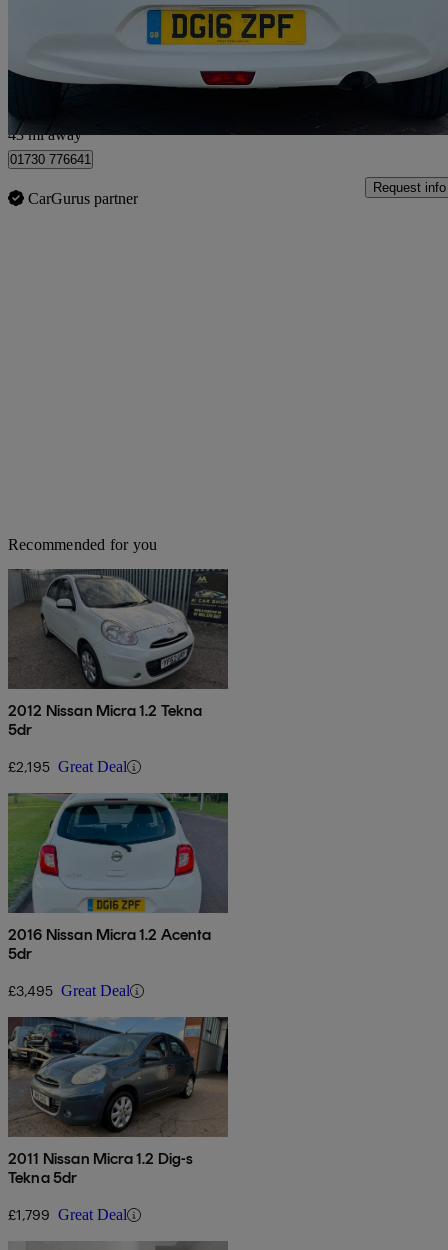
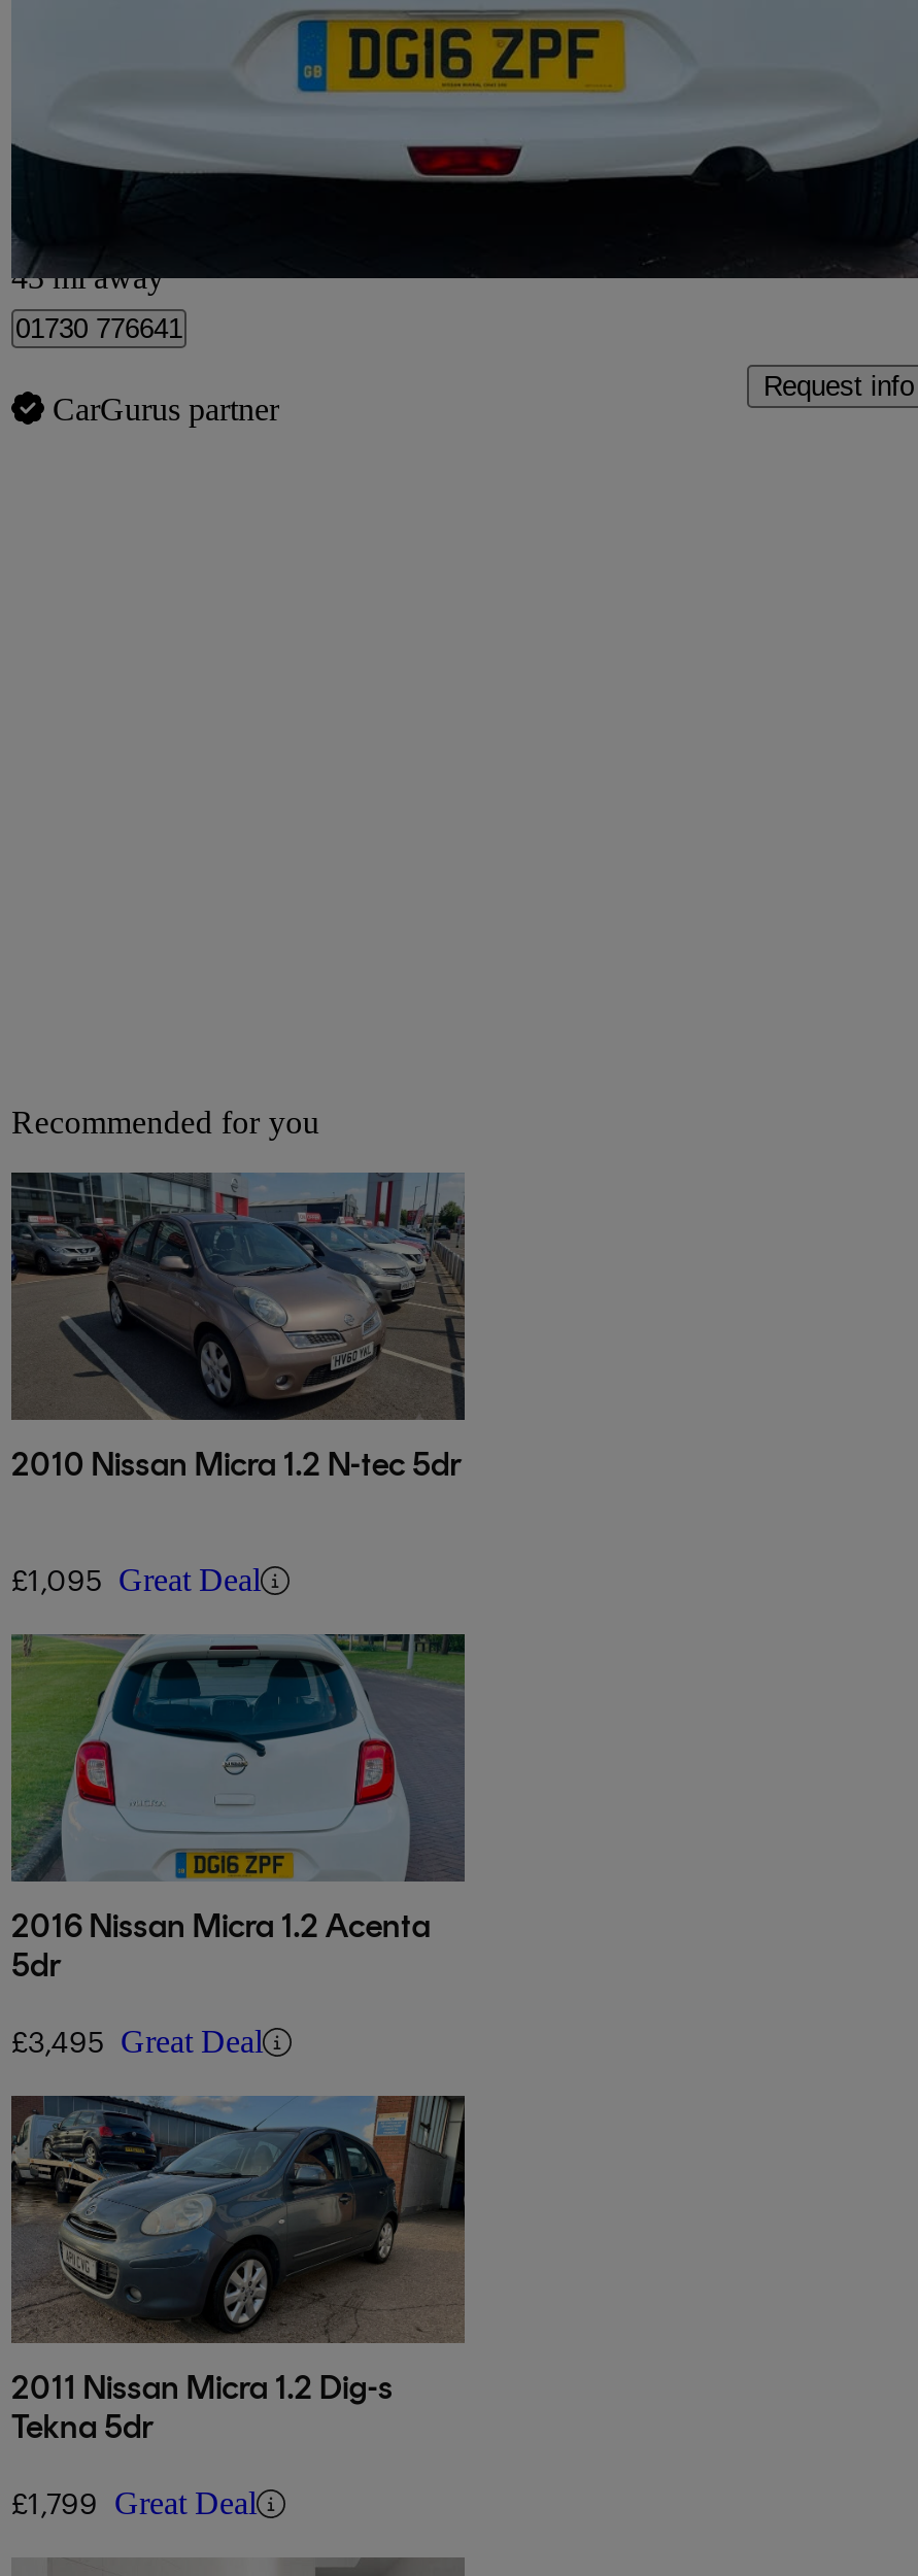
- [image]
- 2012 Nissan Micra 1.2 Tekna
- 5dr
+ [image]
+ 2010 Nissan Micra 1.2 N-tec 5dr

- £2,195 Great Deal
+ £1,095 Great Deal
